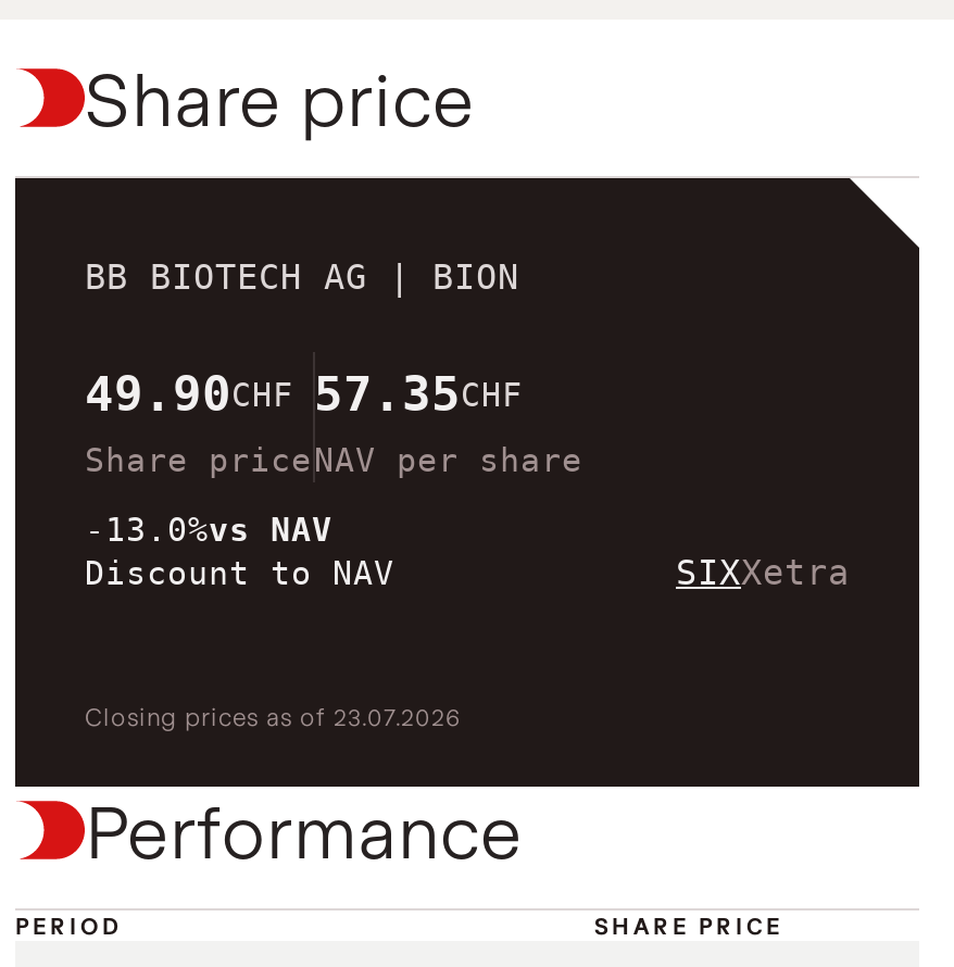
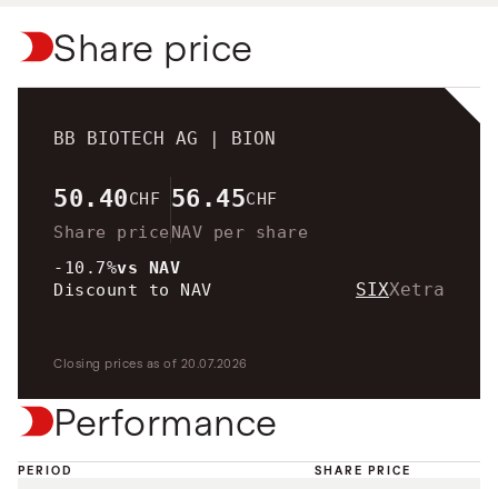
- 49.90CHF
+ 50.40CHF

- 57.35CHF
+ 56.45CHF

- -13.0%vs NAV
+ -10.7%vs NAV

- Closing prices as of 23.07.2026
+ Closing prices as of 20.07.2026
